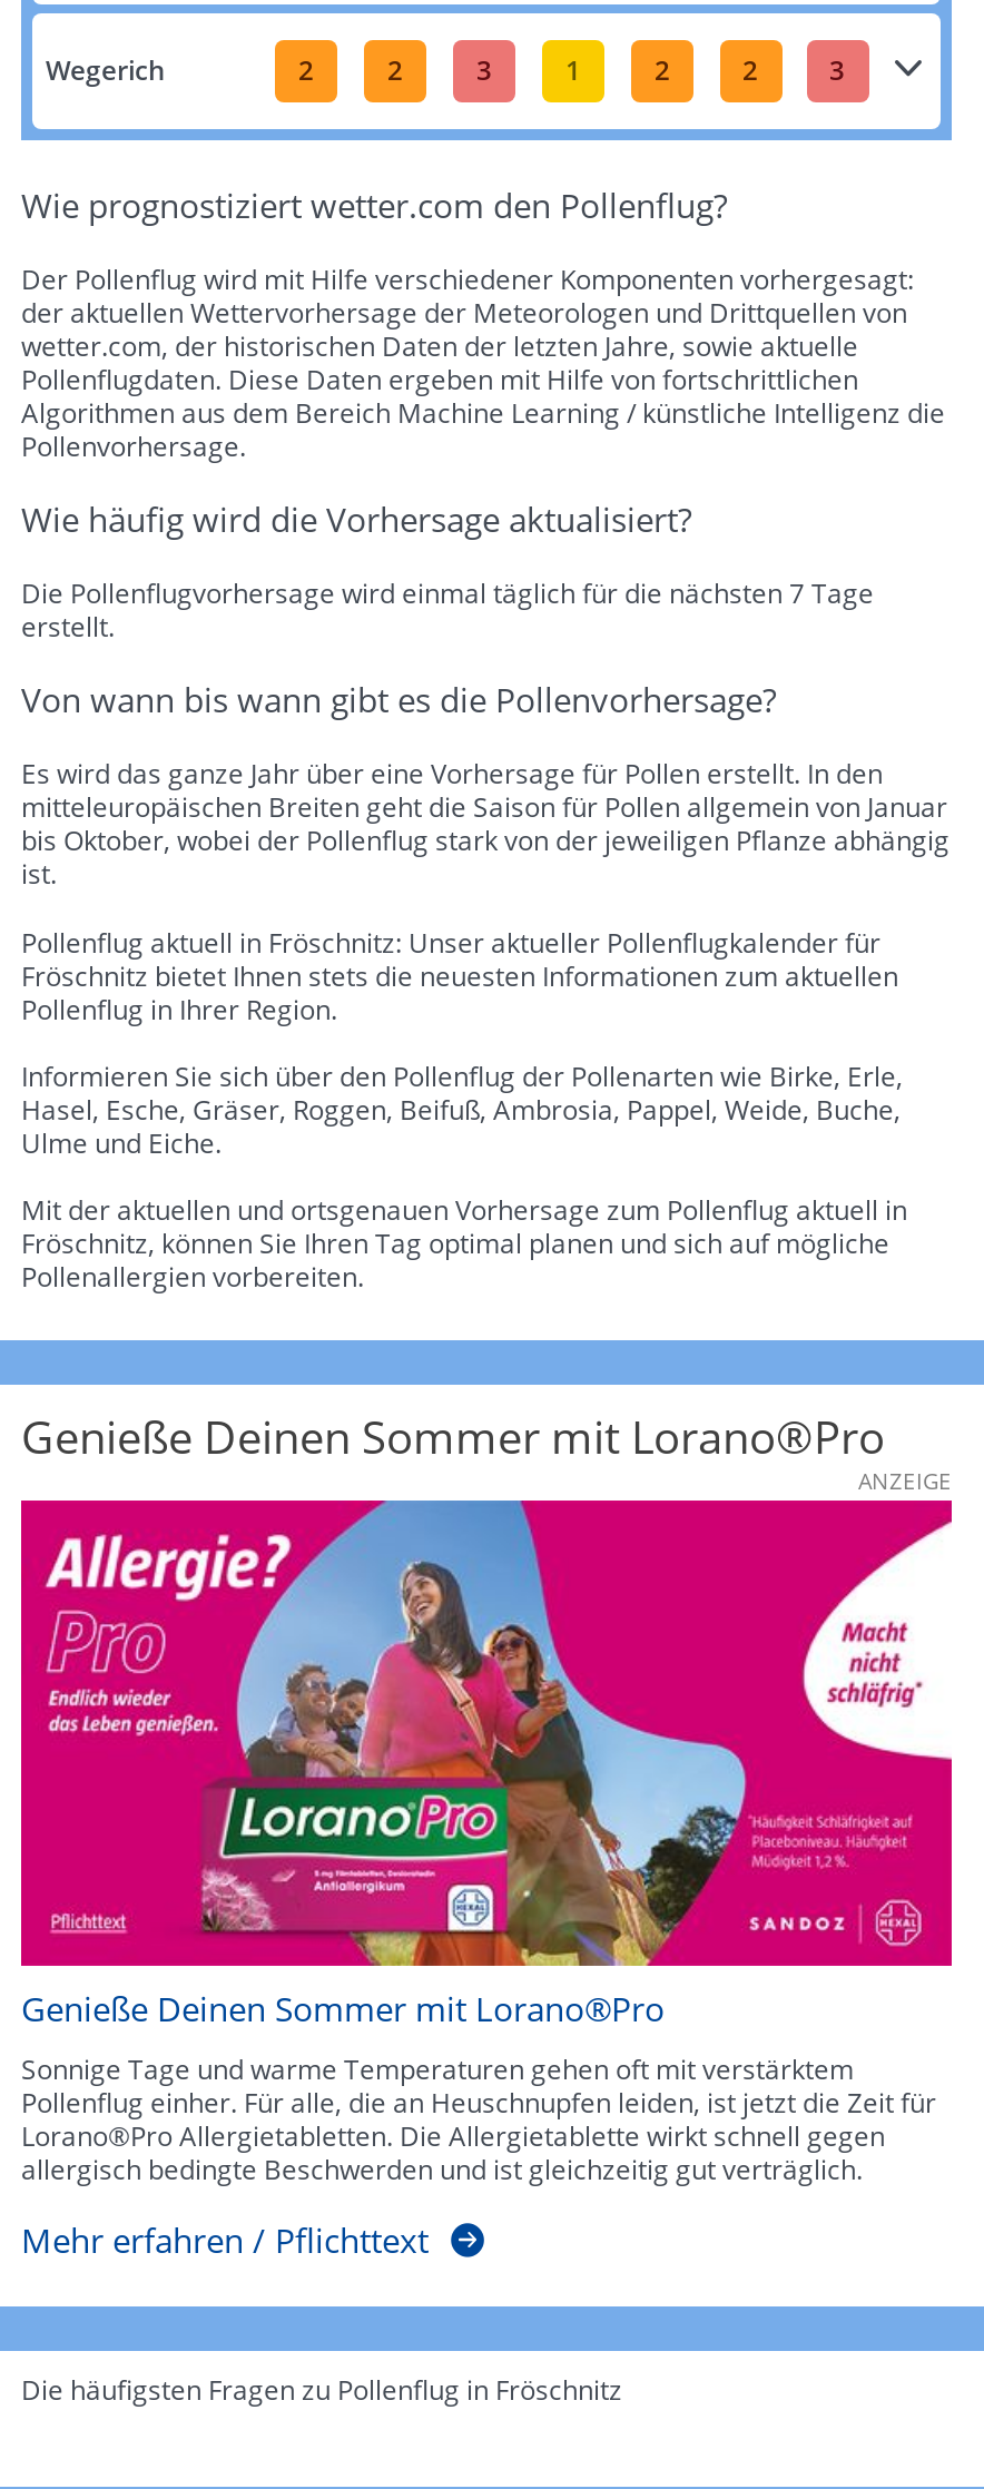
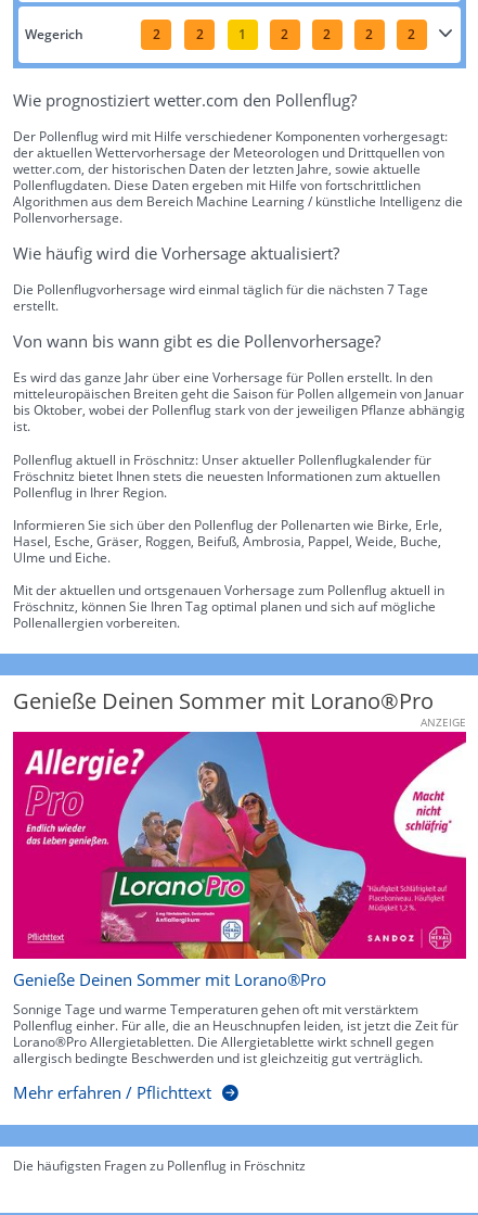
- 3

- 3
+ 2
+ 2
